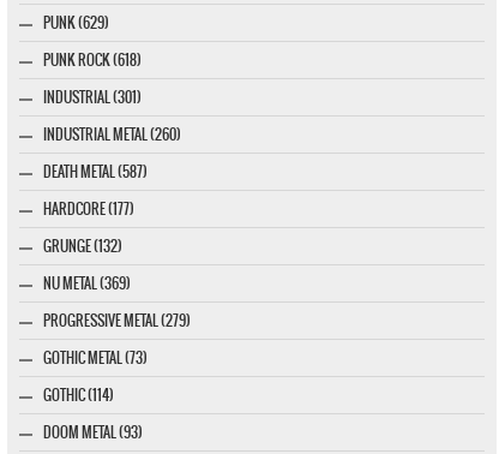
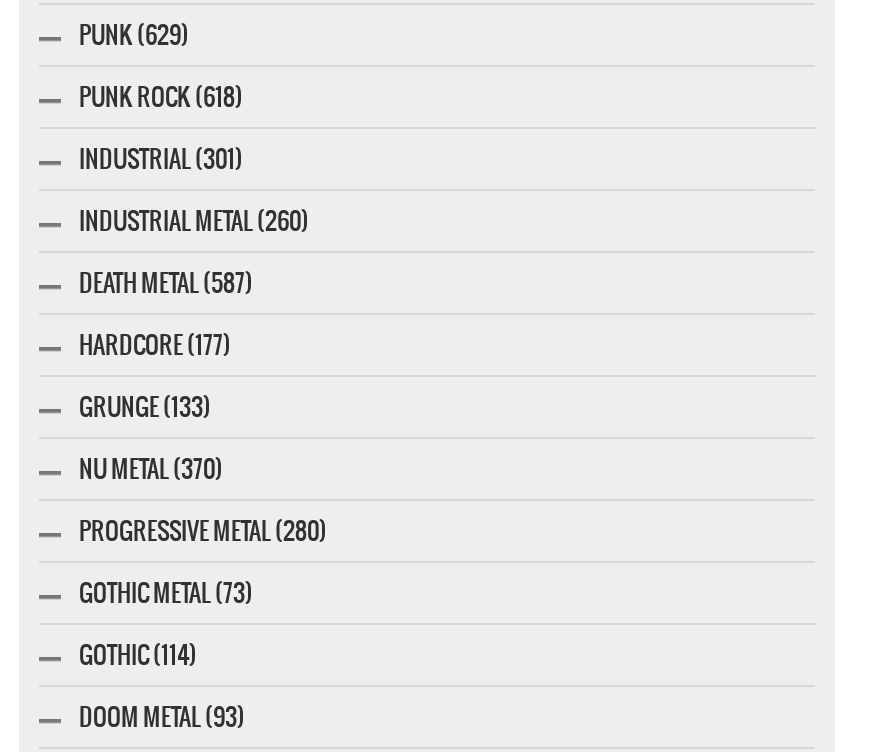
- GRUNGE (132)
+ GRUNGE (133)

- NU METAL (369)
+ NU METAL (370)

- PROGRESSIVE METAL (279)
+ PROGRESSIVE METAL (280)
